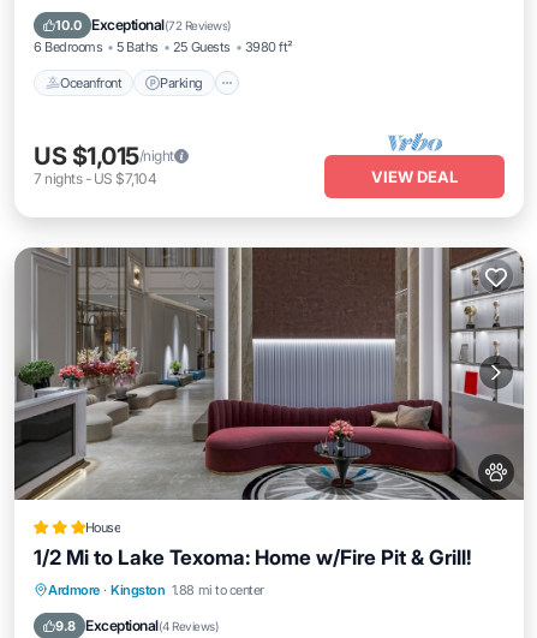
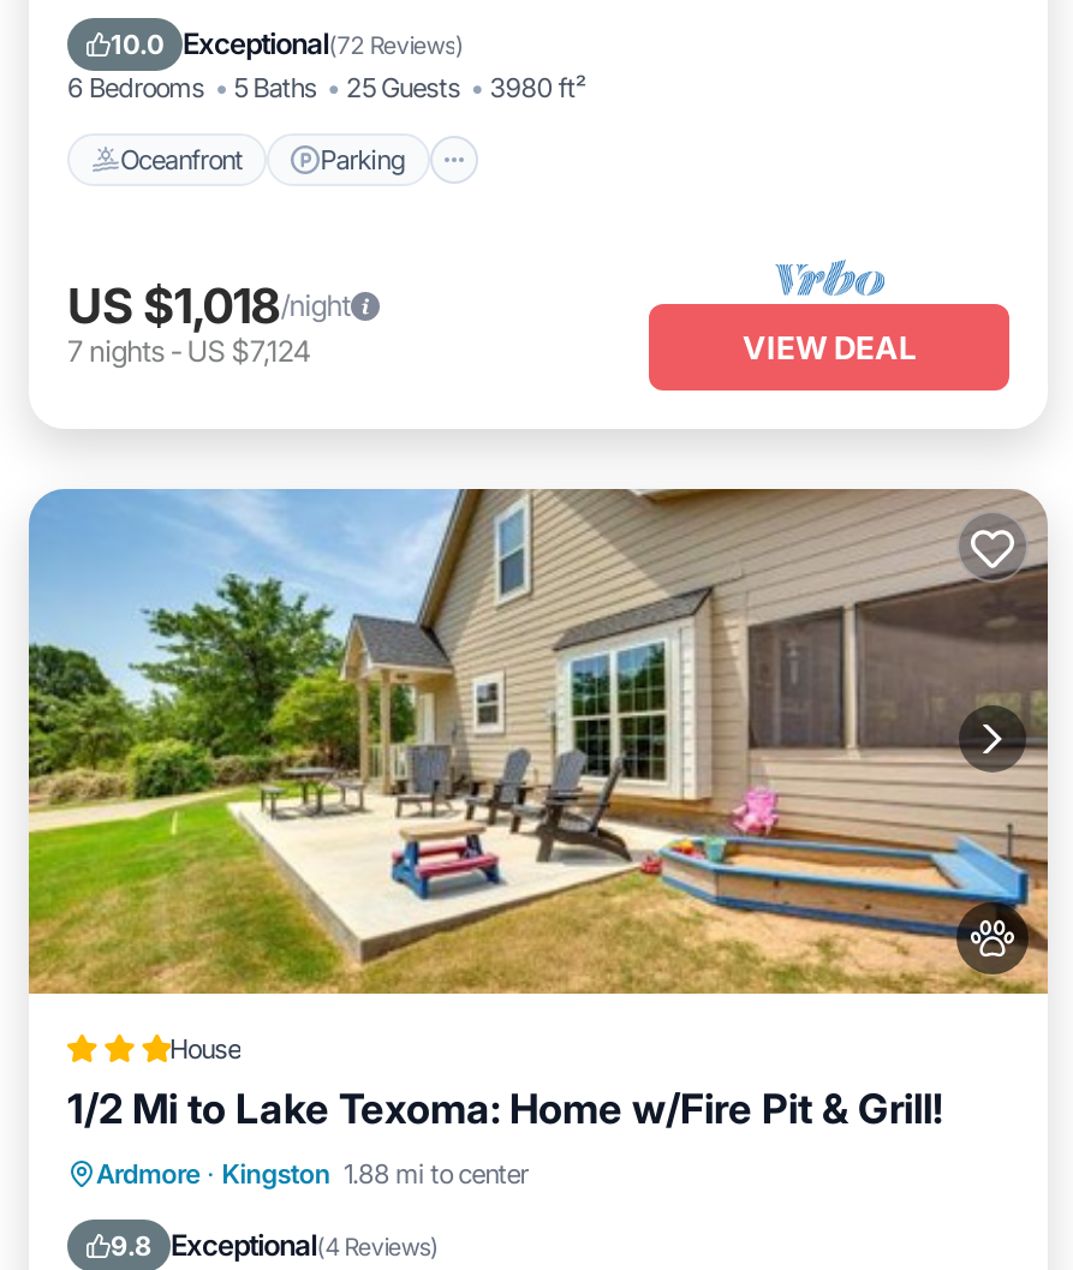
- US $1,015/night
+ US $1,018/night

- 7 nights - US $7,104
+ 7 nights - US $7,124

- [image]
+ [image]
